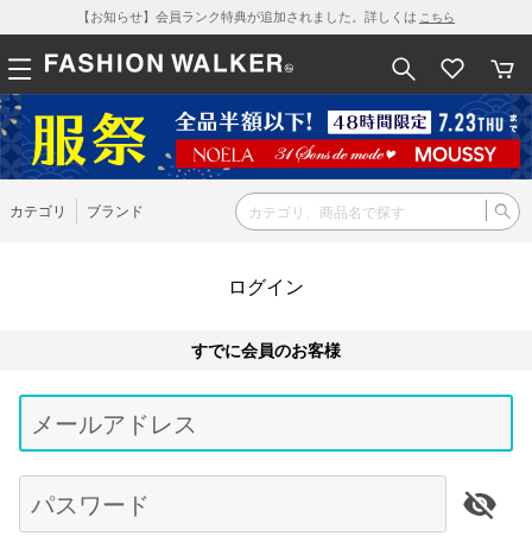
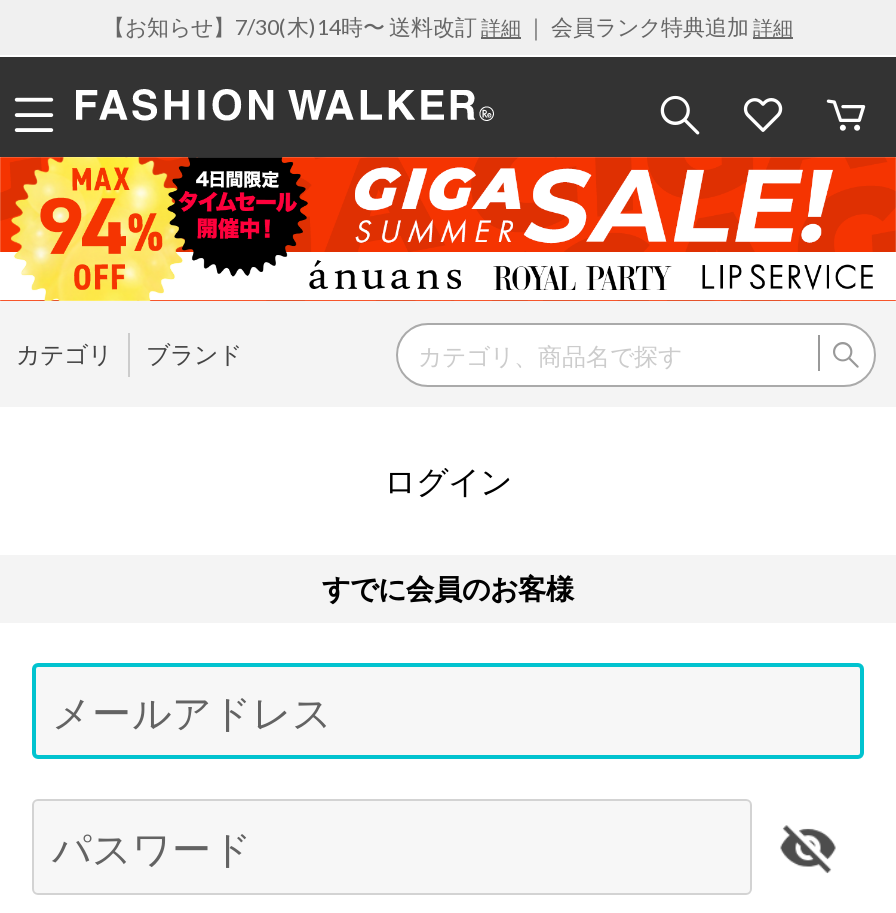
- 【お知らせ】会員ランク特典が追加されました。詳しくはこちら
+ 【お知らせ】7/30(木)14時〜 送料改訂詳細｜ 会員ランク特典追加詳細

- [image]
+ [image]
